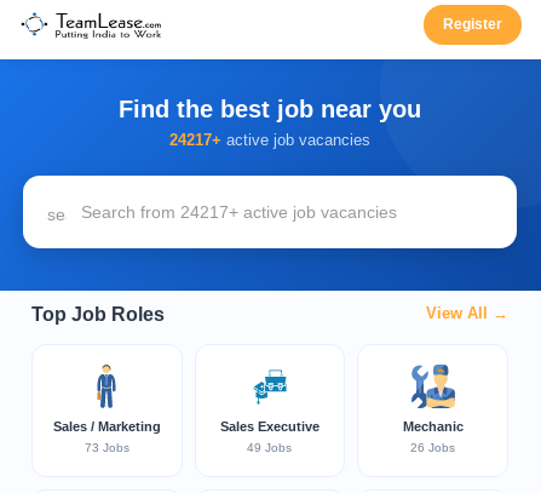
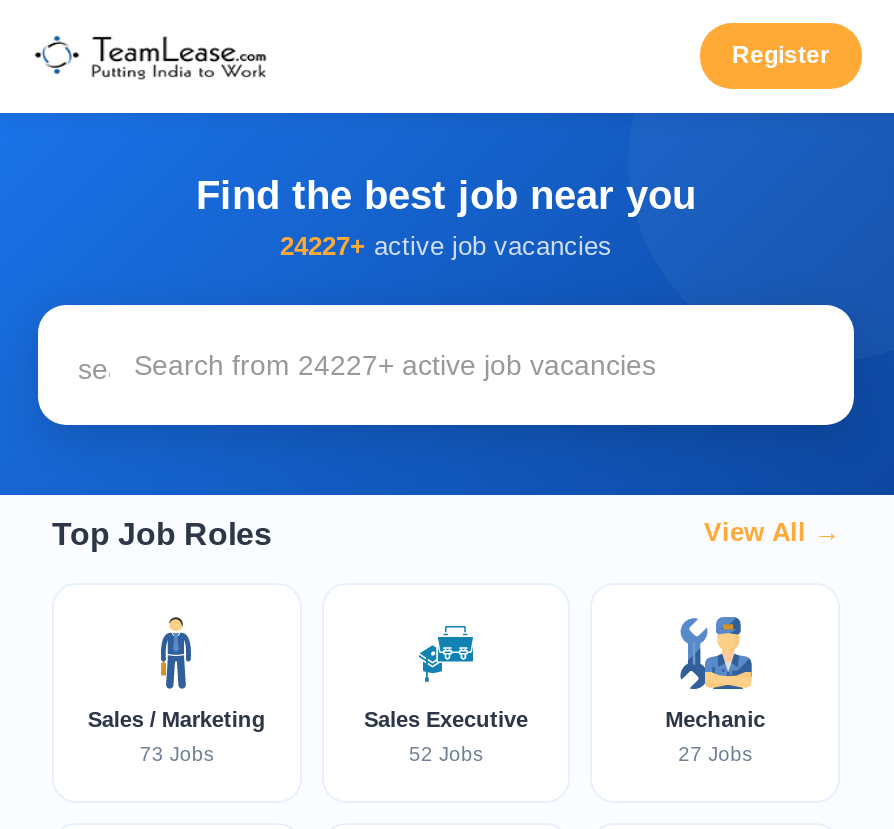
- 24217+ active job vacancies
+ 24227+ active job vacancies

- 49 Jobs
+ 52 Jobs

- 26 Jobs
+ 27 Jobs
